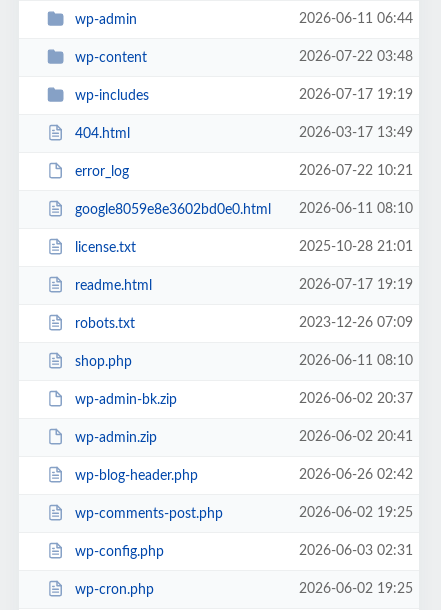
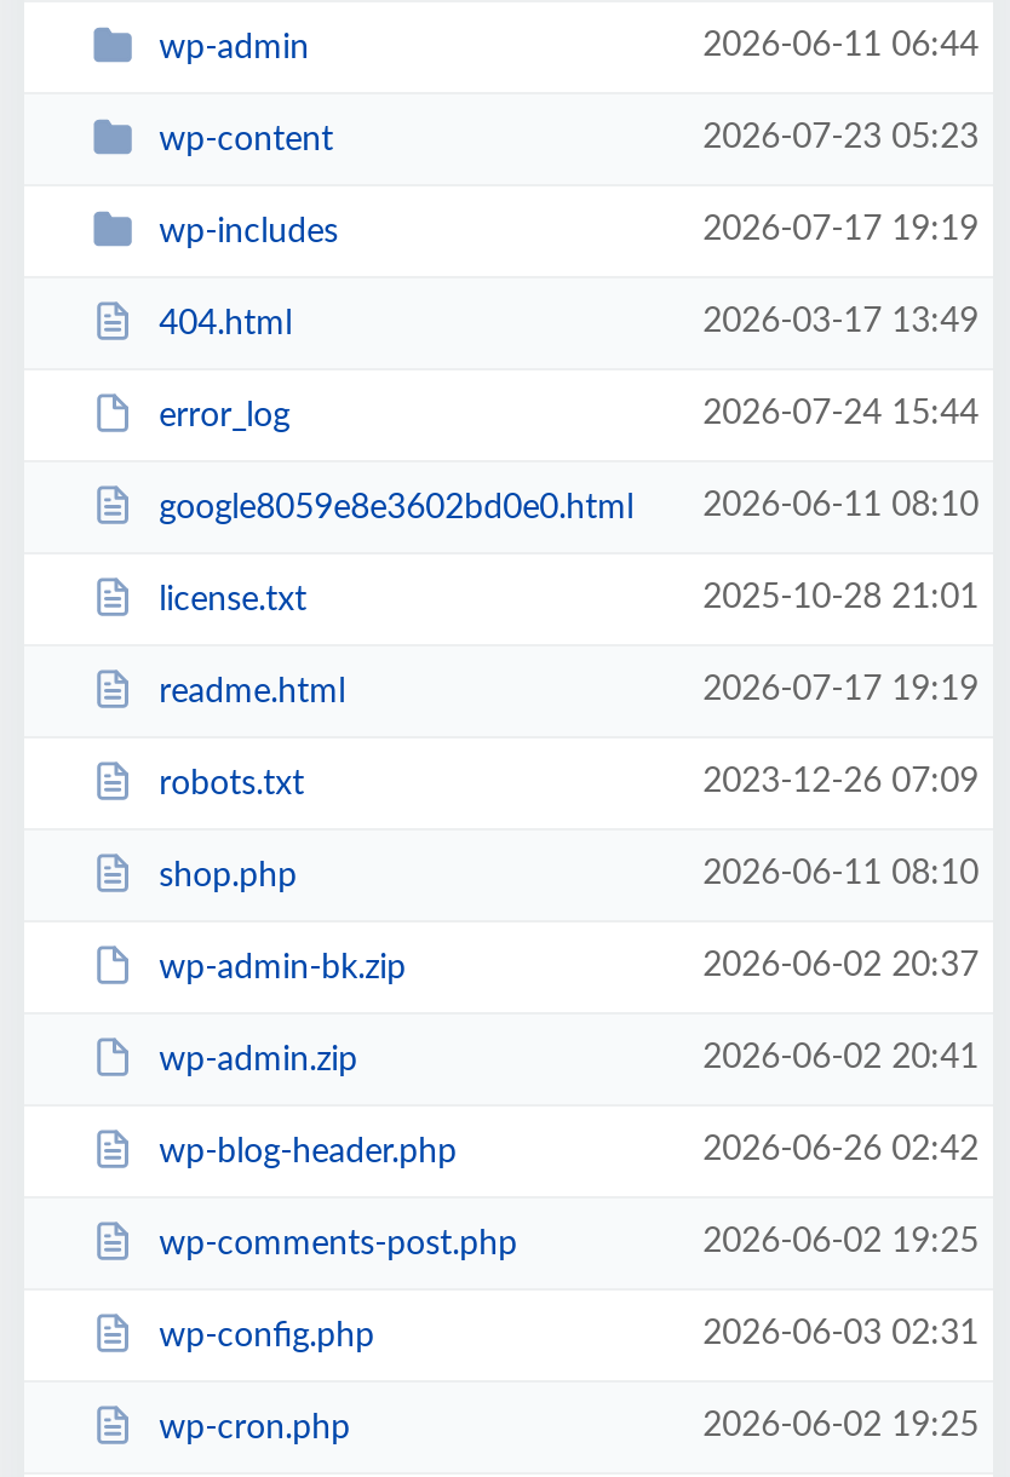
- 2026-07-22 03:48
+ 2026-07-23 05:23

- 2026-07-22 10:21
+ 2026-07-24 15:44
